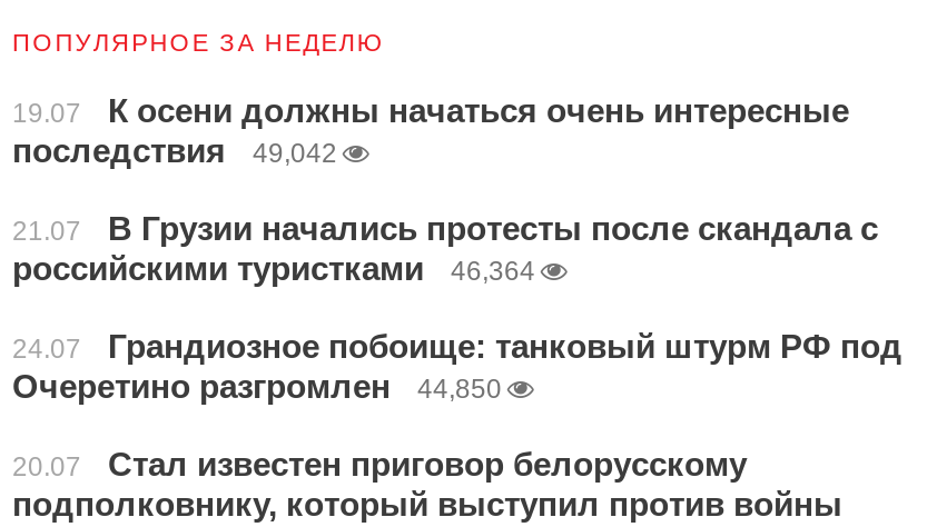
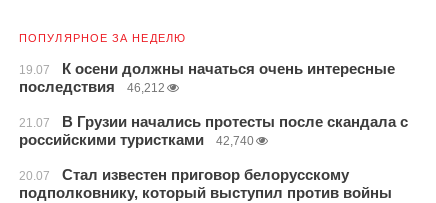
- последствия 49,042
+ последствия 46,212

- 46,364
- 24.07
- Грандиозное побоище: танковый штурм РФ под
- Очеретино разгромлен
- 44,850
+ 42,740
